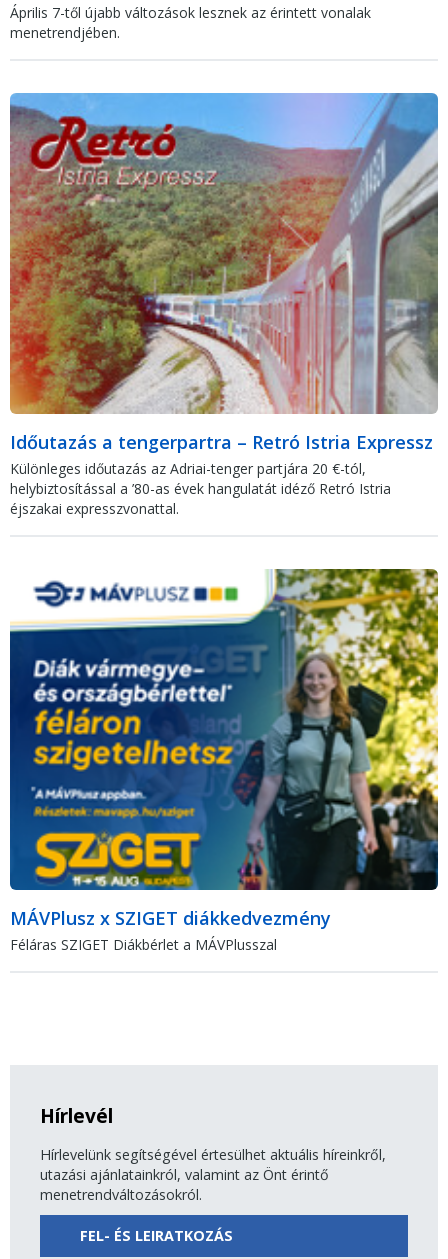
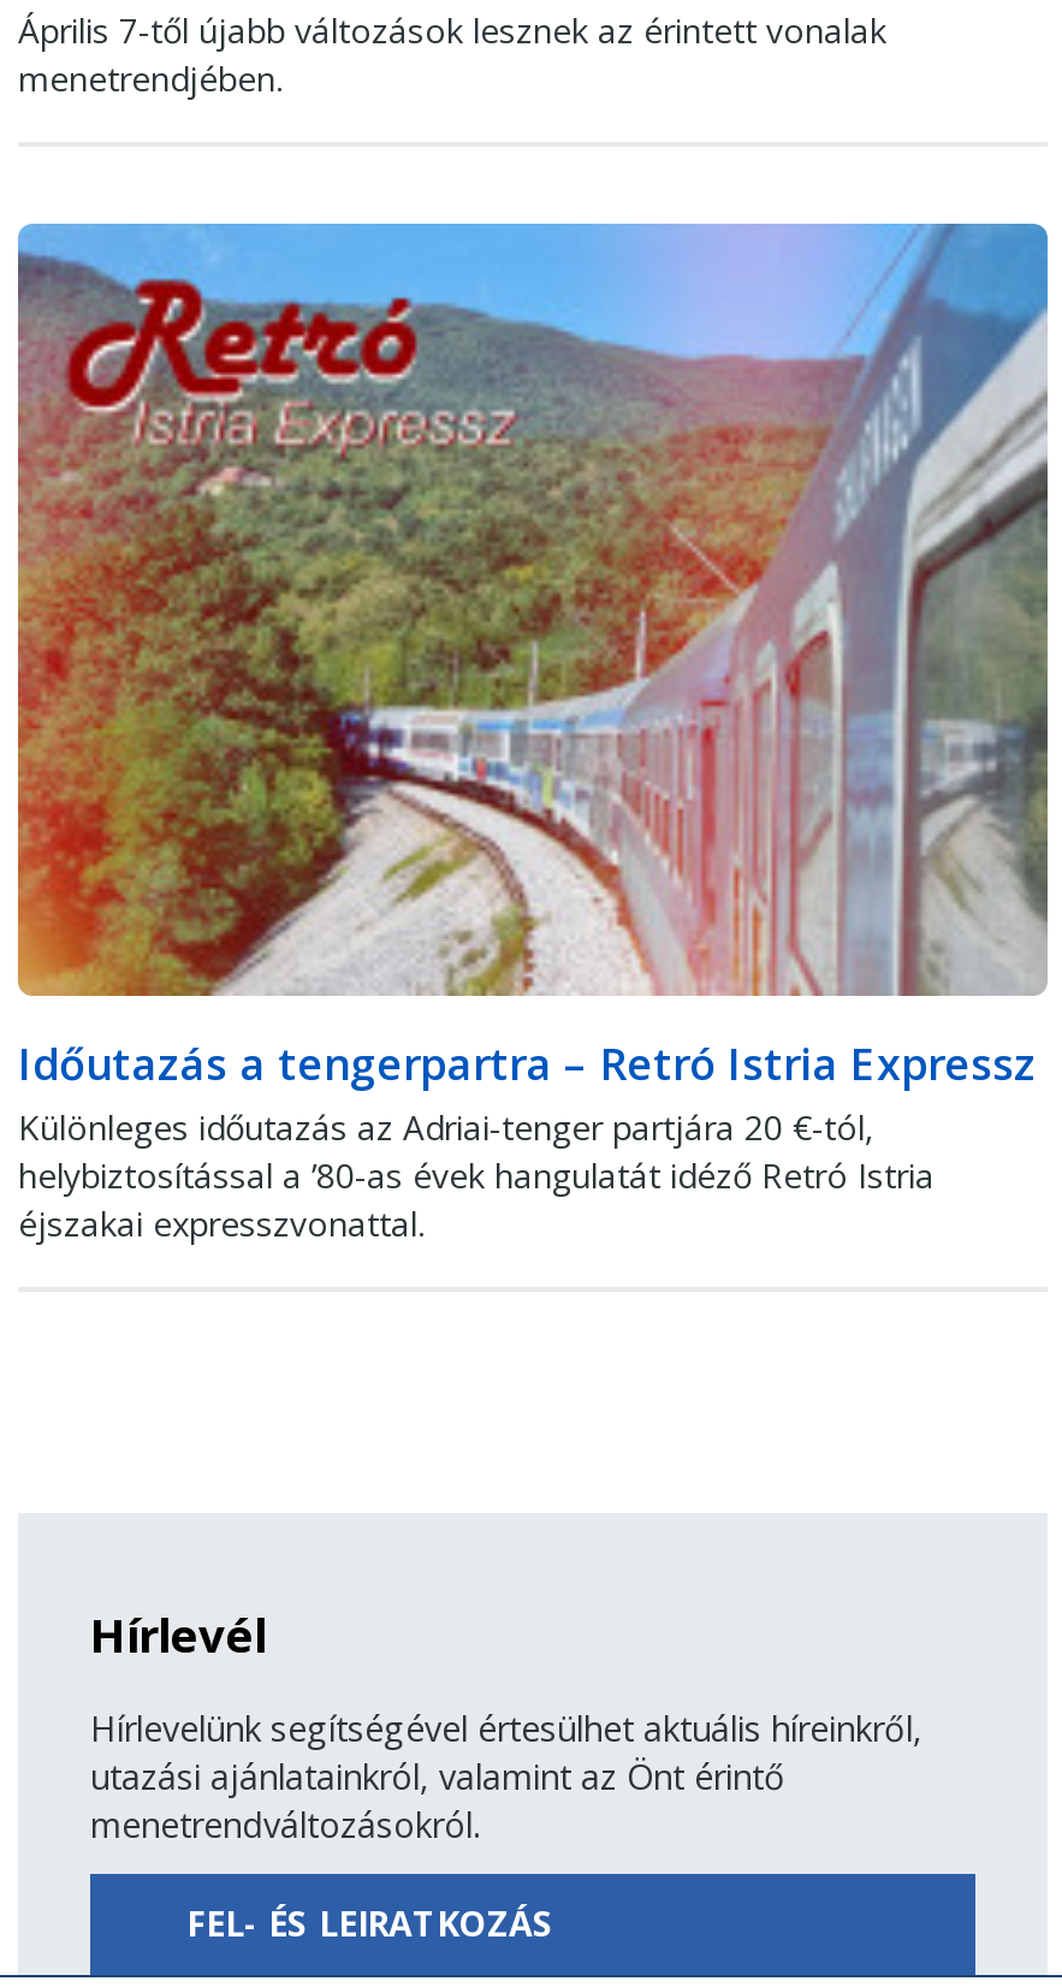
- [image]
- MÁVPlusz x SZIGET diákkedvezmény
- Féláras SZIGET Diákbérlet a MÁVPlusszal
